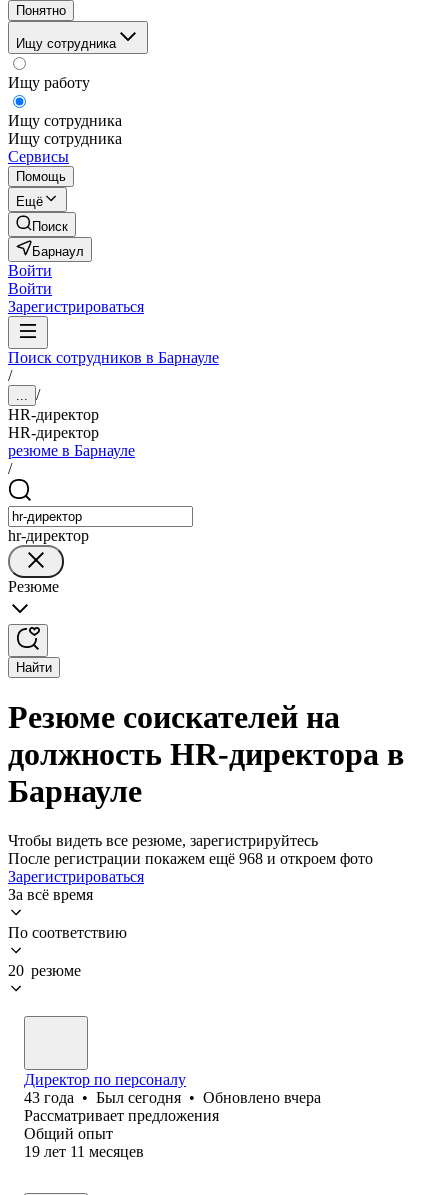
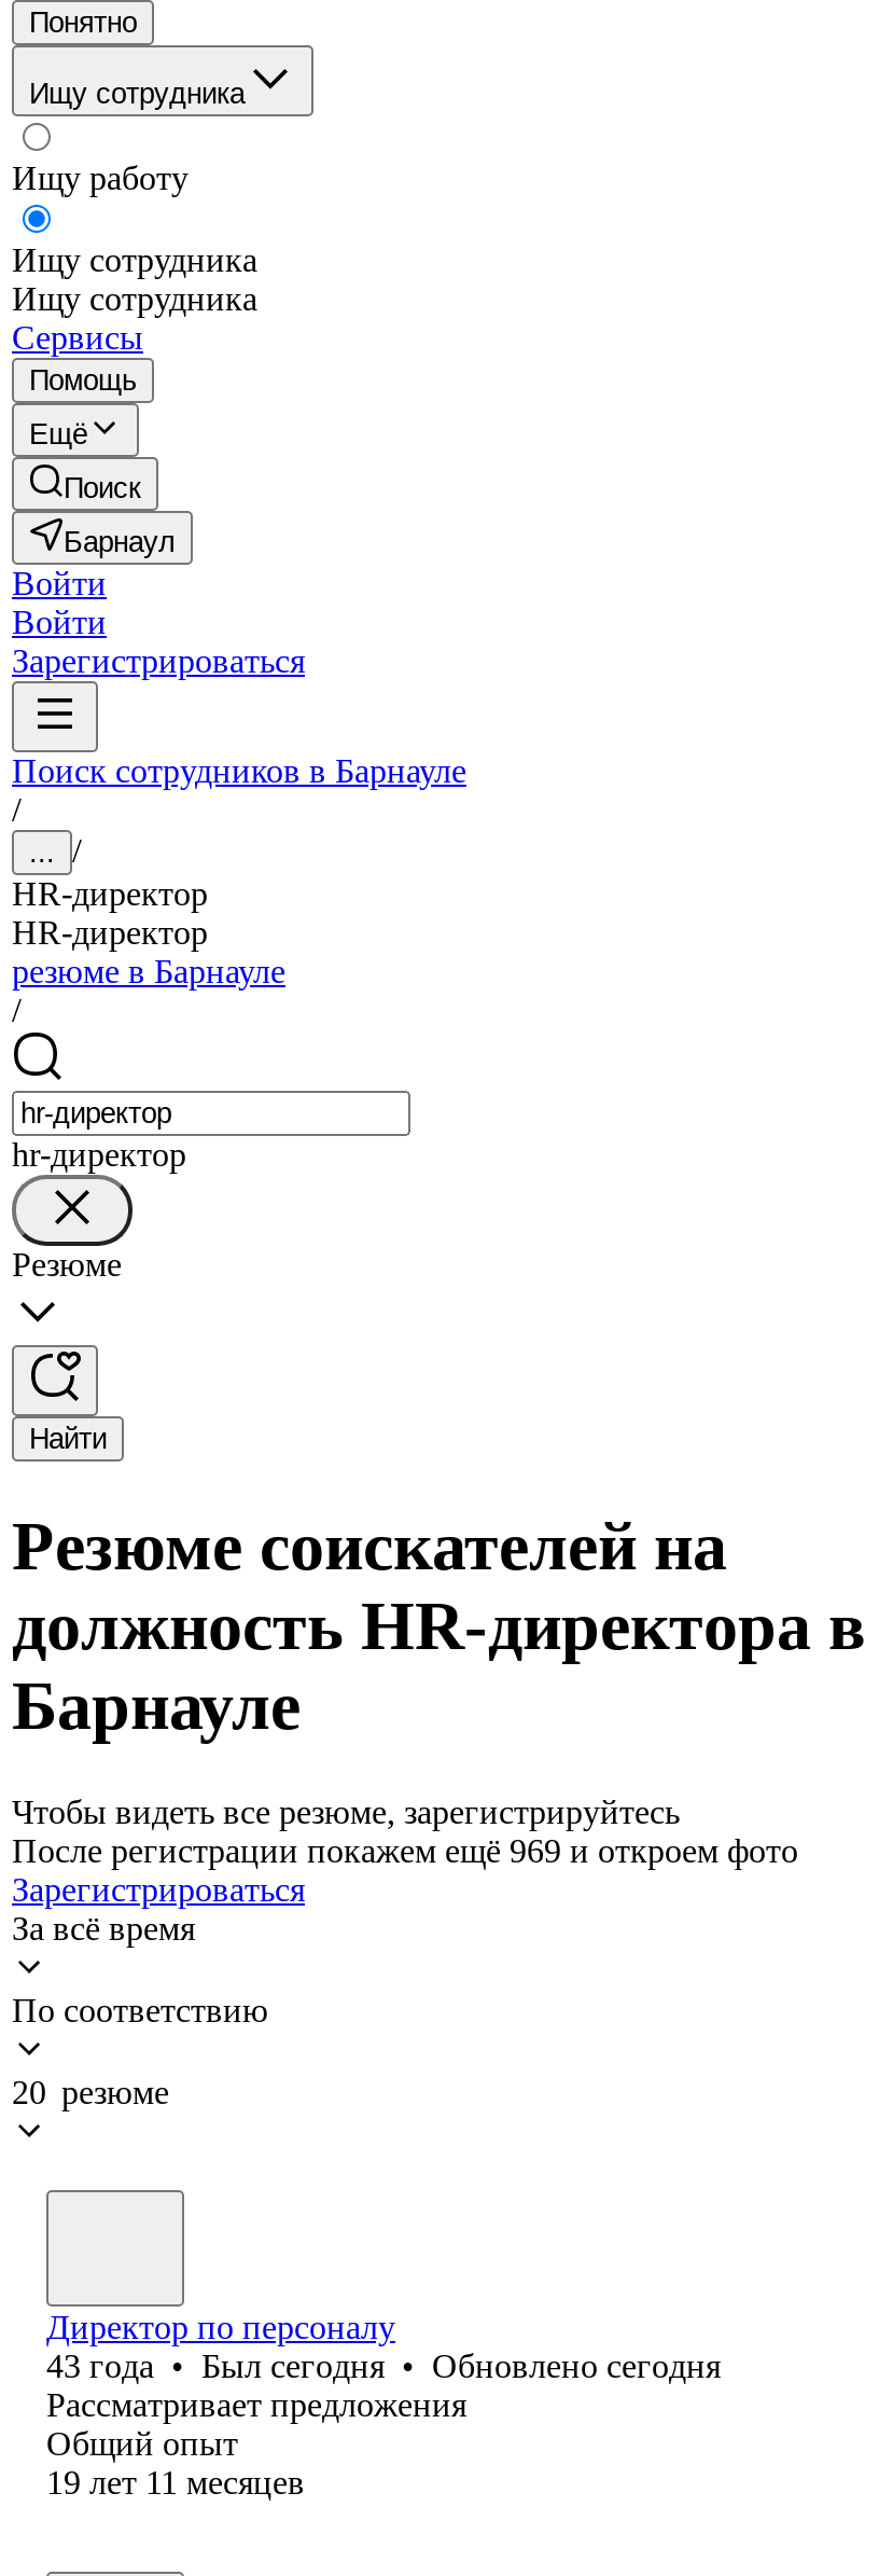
- После регистрации покажем ещё 968 и откроем фото
+ После регистрации покажем ещё 969 и откроем фото

- 43 года • Был сегодня • Обновлено вчера
+ 43 года • Был сегодня • Обновлено сегодня
